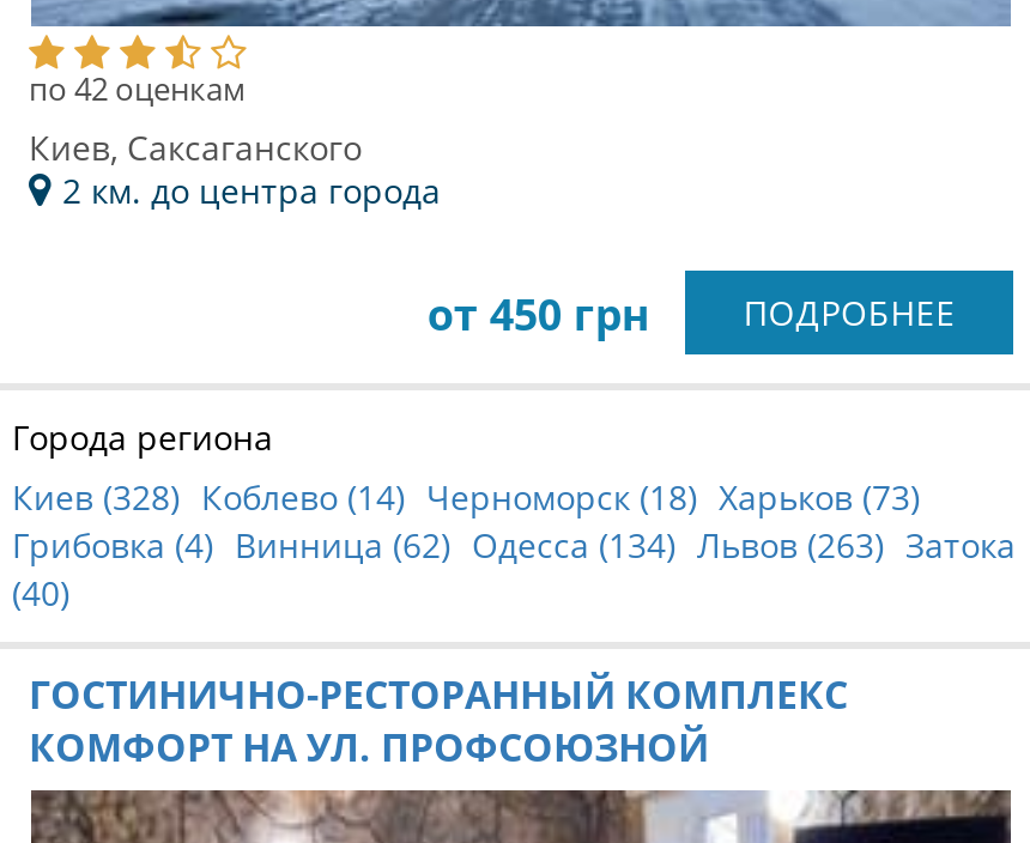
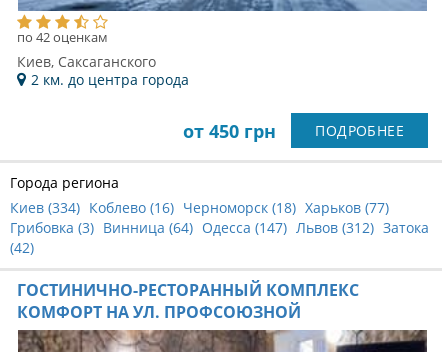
- Киев (328) Коблево (14) Черноморск (18) Харьков (73)
+ Киев (334) Коблево (16) Черноморск (18) Харьков (77)

- Грибовка (4) Винница (62) Одесса (134) Львов (263) Затока
+ Грибовка (3) Винница (64) Одесса (147) Львов (312) Затока

- (40)
+ (42)
